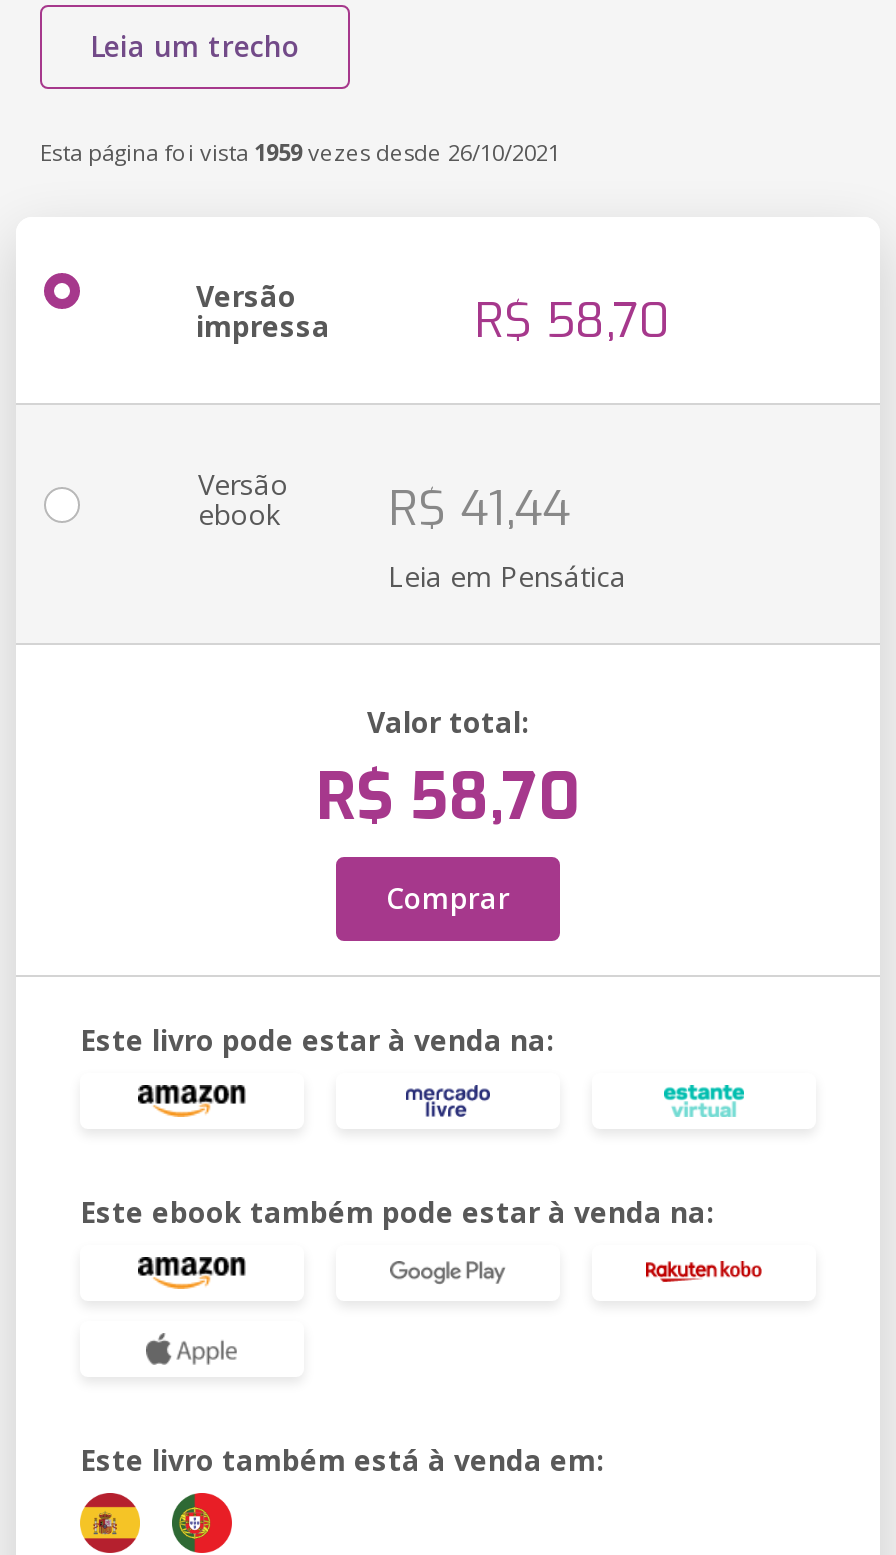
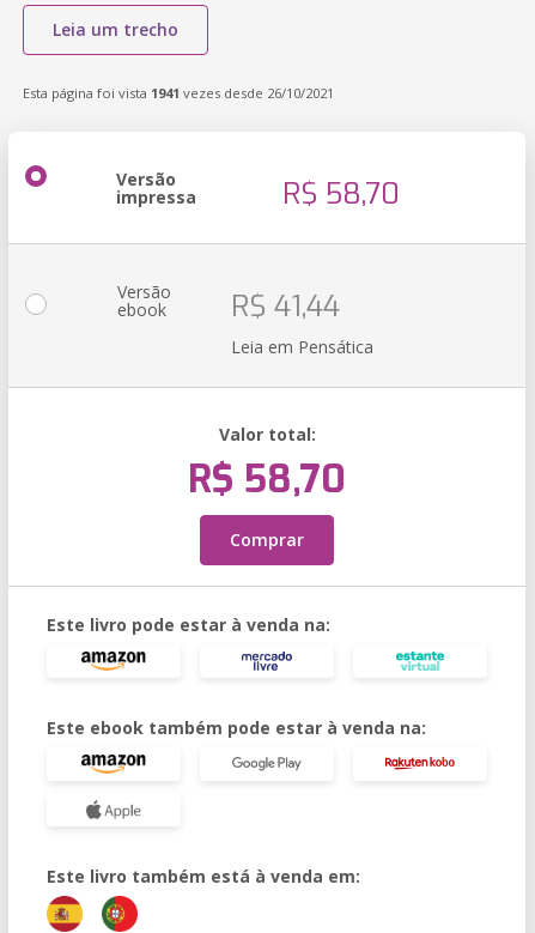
- Esta página foi vista 1959vezes desde 26/10/2021
+ Esta página foi vista 1941vezes desde 26/10/2021
